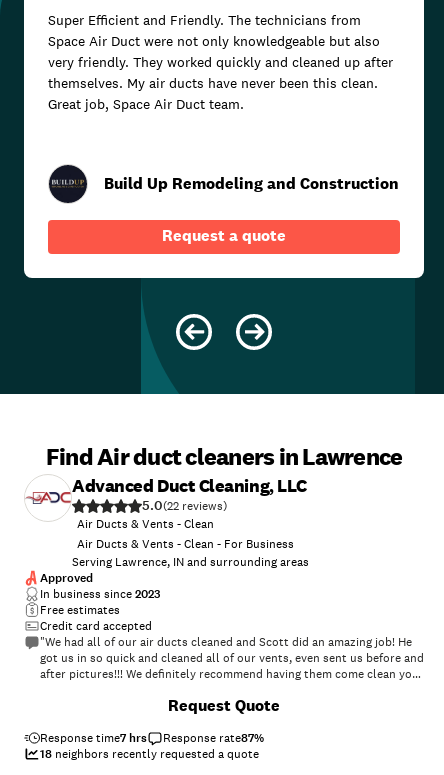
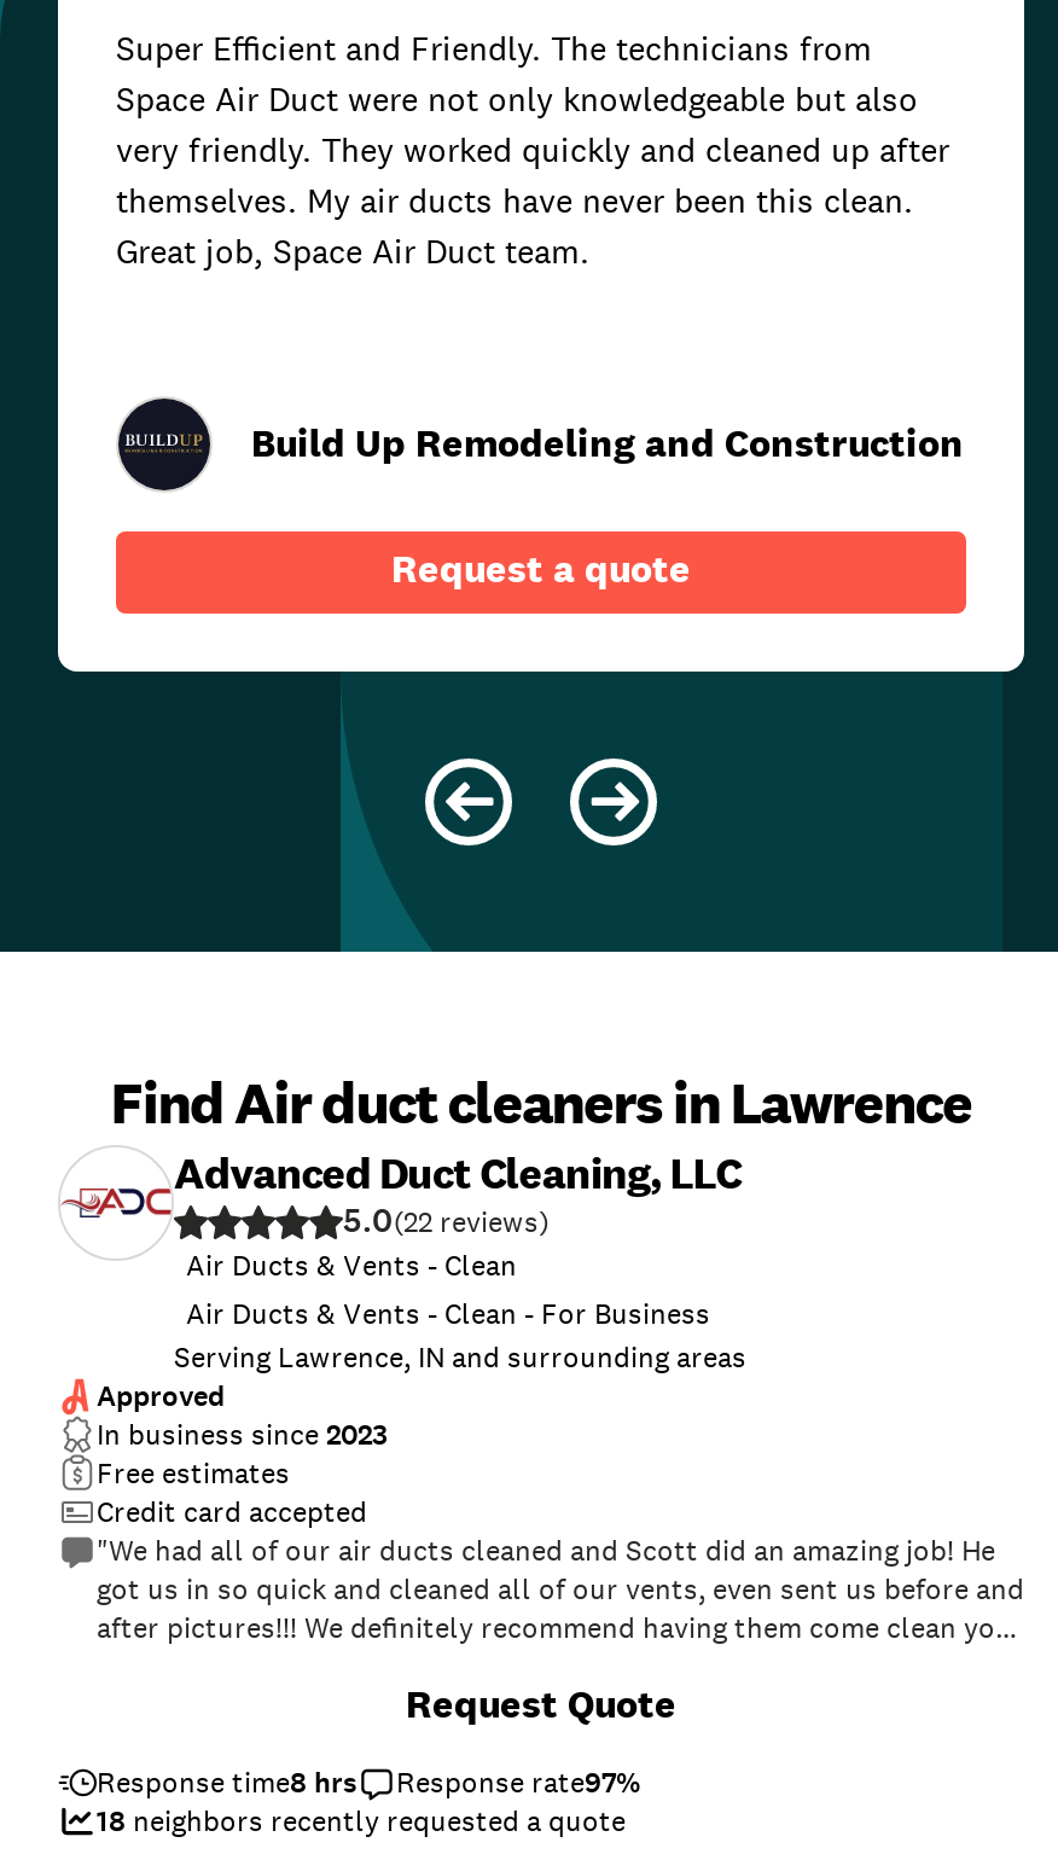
- Response time7 hrs
+ Response time8 hrs

- Response rate87%
+ Response rate97%
